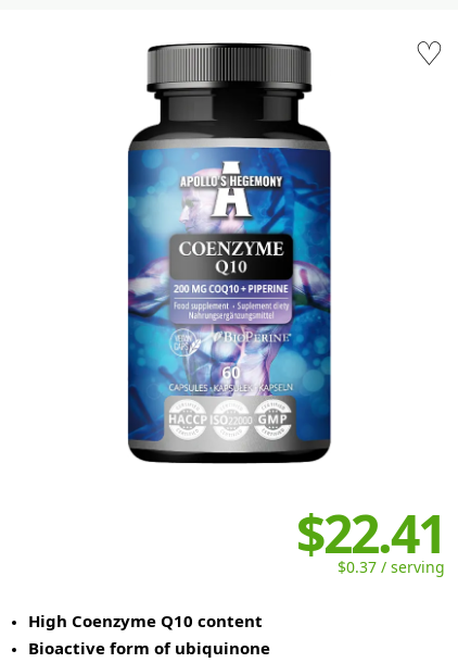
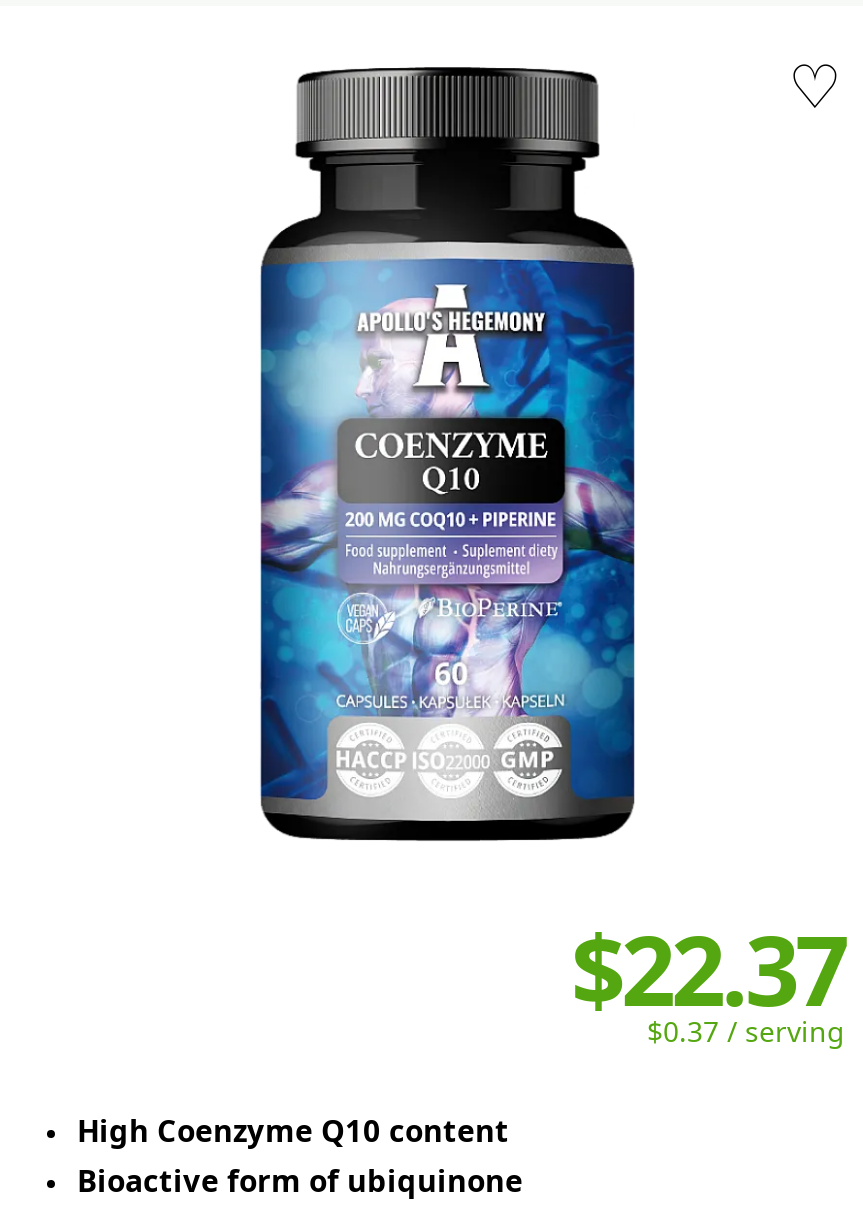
- $22.41
+ $22.37
